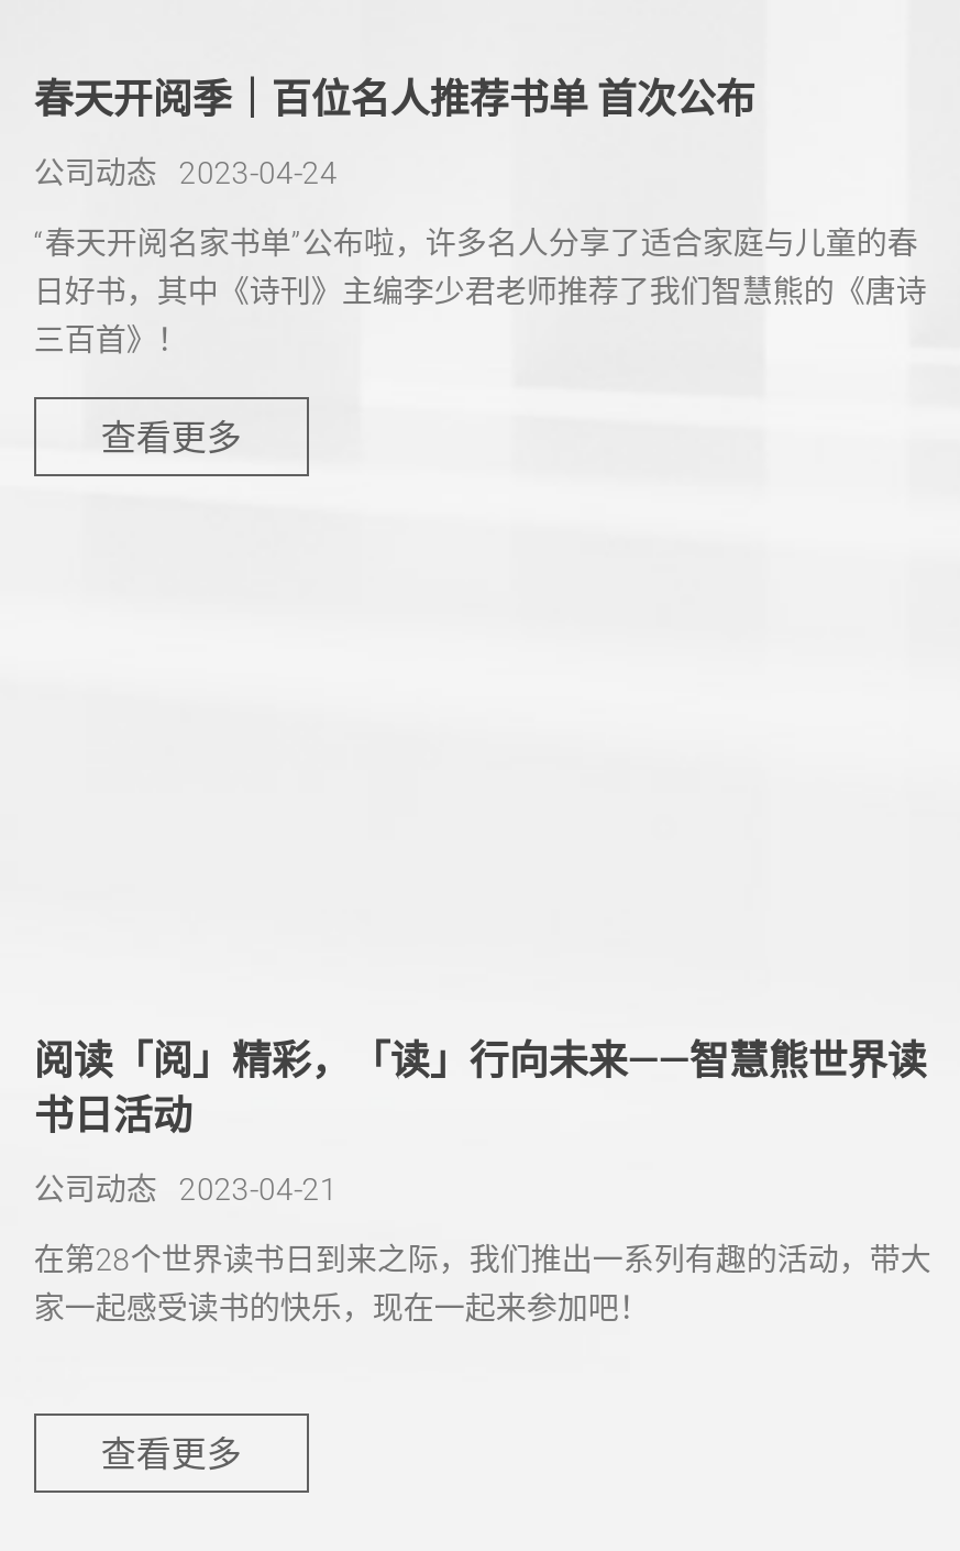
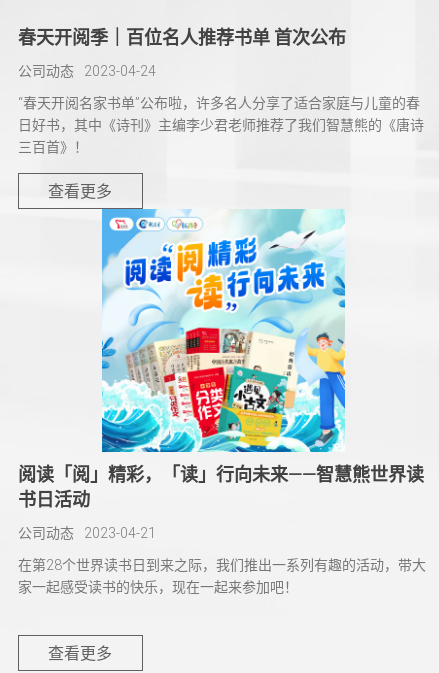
+ [image]
